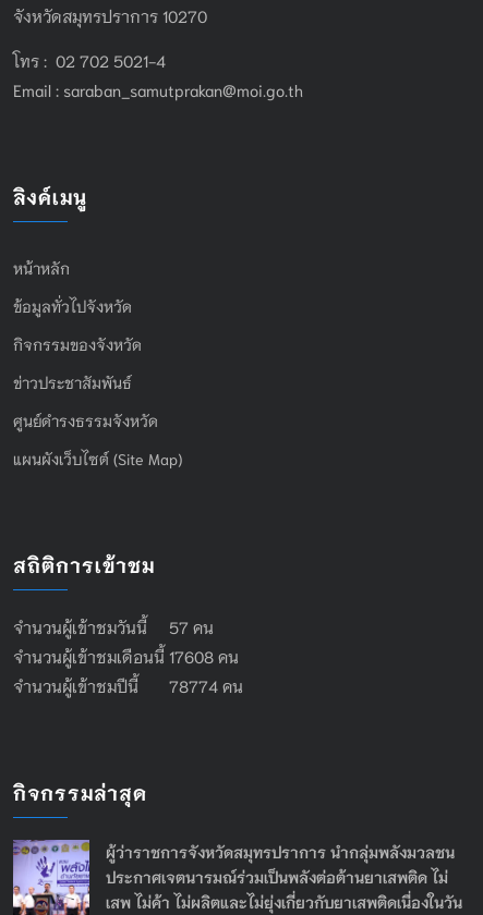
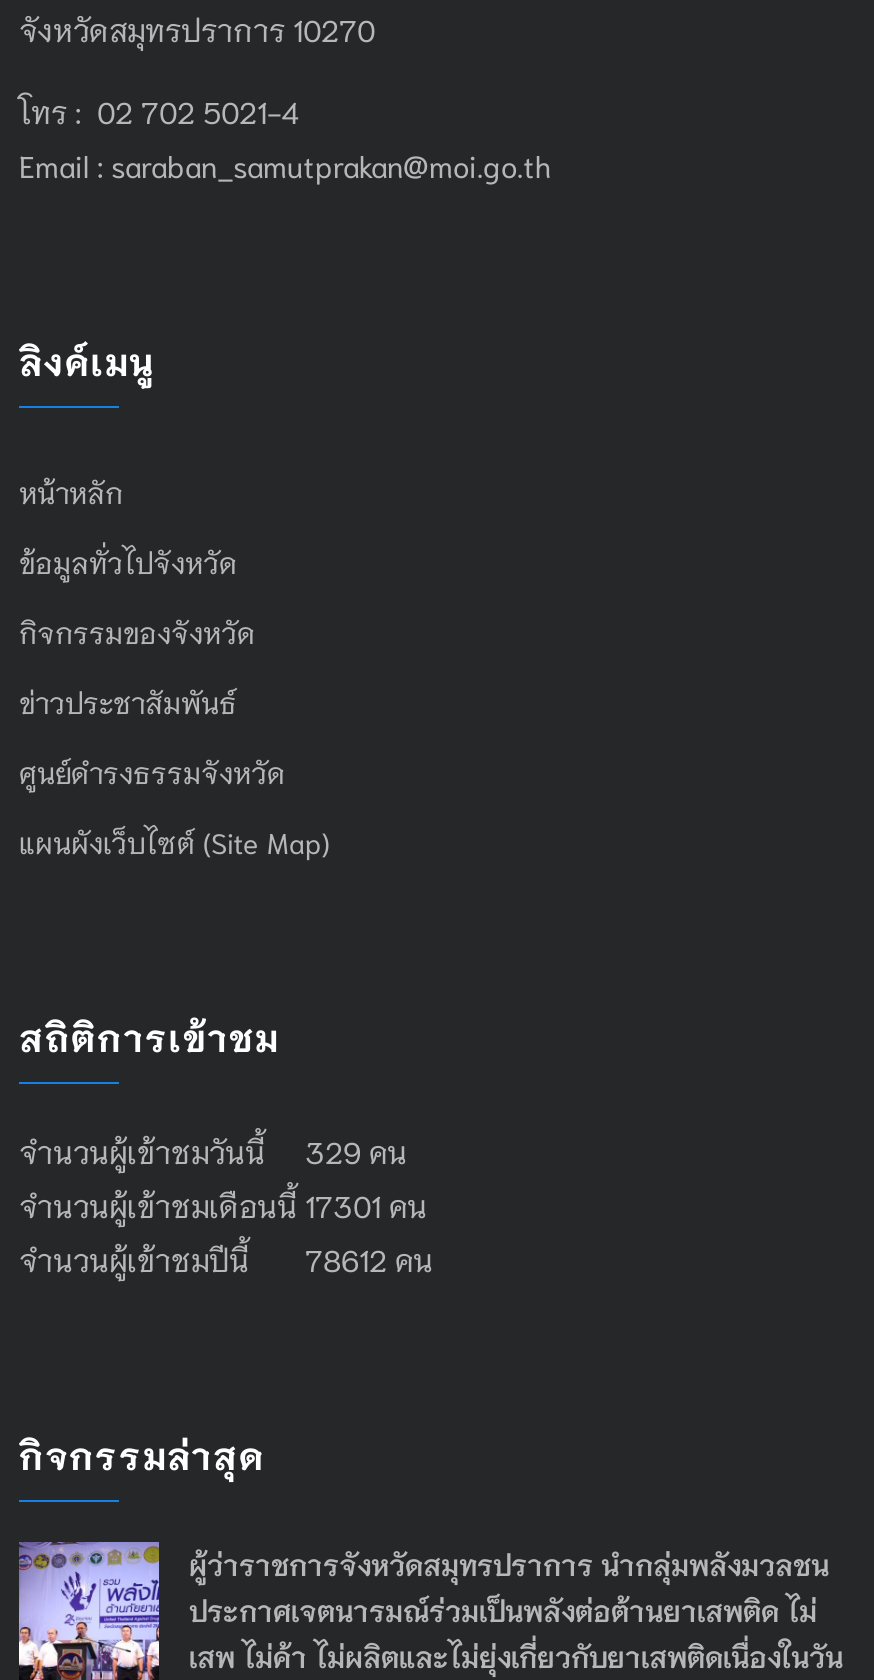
- จำนวนผู้เข้าชมวันนี้ 57 คน
+ จำนวนผู้เข้าชมวันนี้ 329 คน

- จำนวนผู้เข้าชมเดือนนี้ 17608 คน
+ จำนวนผู้เข้าชมเดือนนี้ 17301 คน

- จำนวนผู้เข้าชมปีนี้ 78774 คน
+ จำนวนผู้เข้าชมปีนี้ 78612 คน
